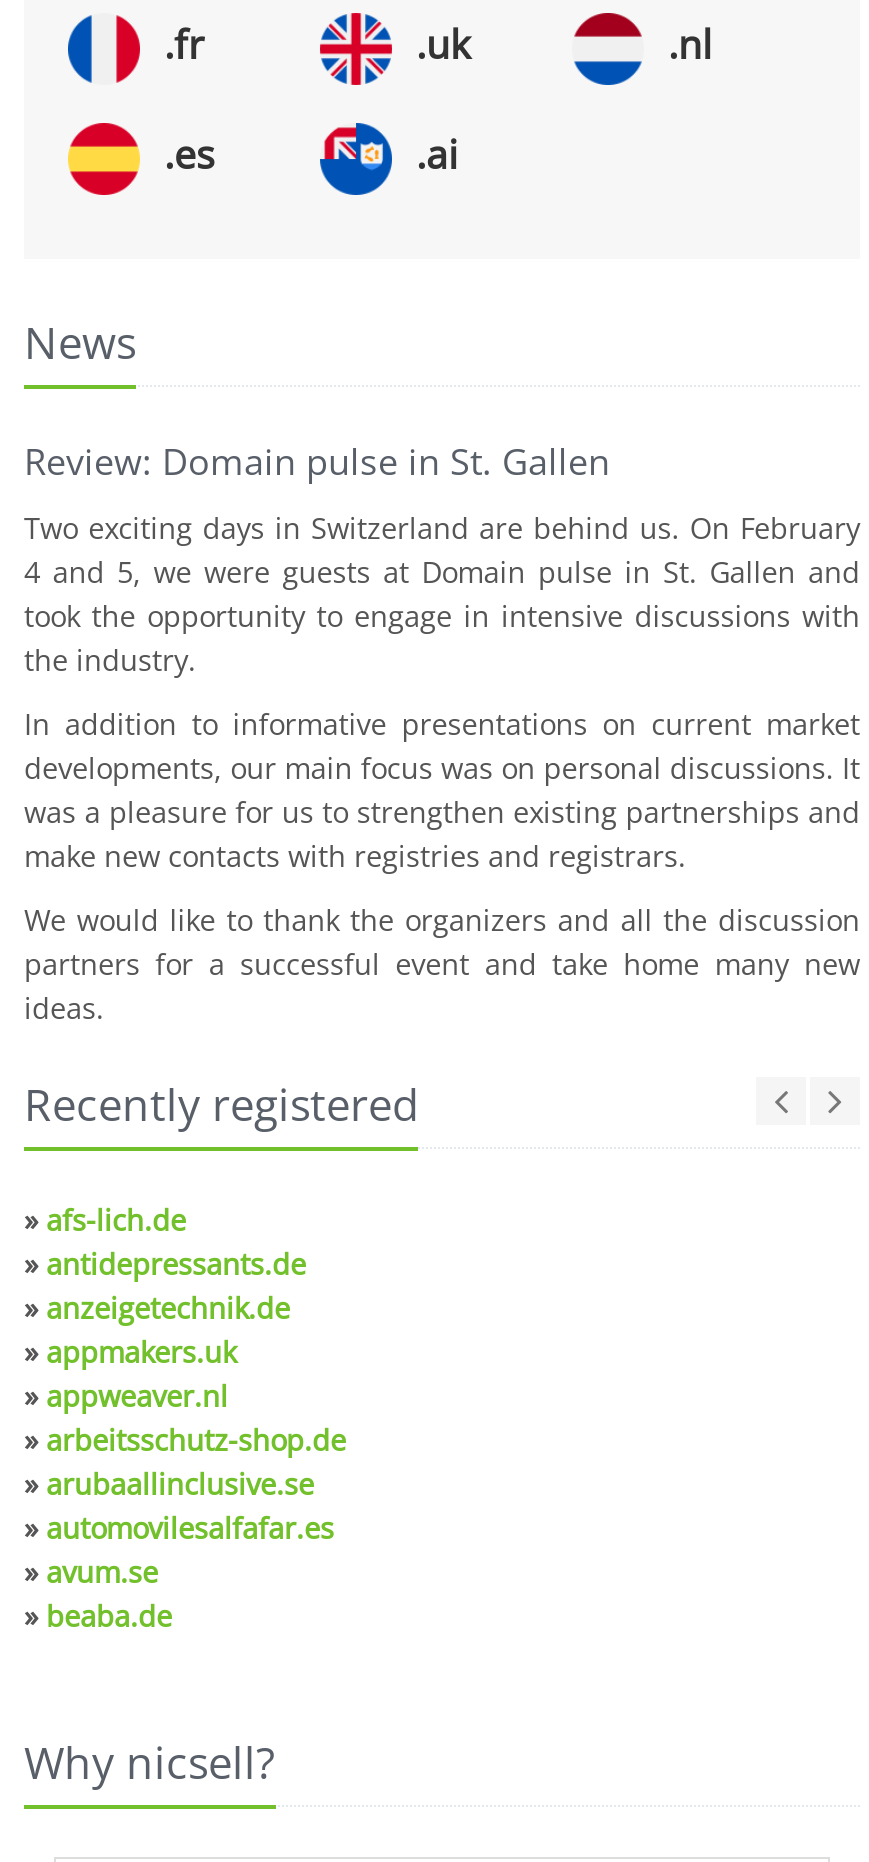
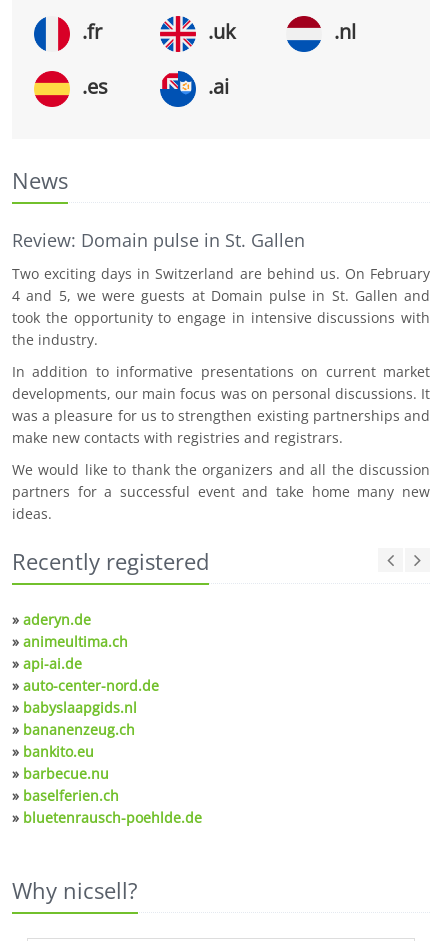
- » afs-lich.de
- » antidepressants.de
- » anzeigetechnik.de
- » appmakers.uk
- » appweaver.nl
- » arbeitsschutz-shop.de
- » arubaallinclusive.se
- » automovilesalfafar.es
- » avum.se
- » beaba.de
+ » aderyn.de
+ » animeultima.ch
+ » api-ai.de
+ » auto-center-nord.de
+ » babyslaapgids.nl
+ » bananenzeug.ch
+ » bankito.eu
+ » barbecue.nu
+ » baselferien.ch
+ » bluetenrausch-poehlde.de
